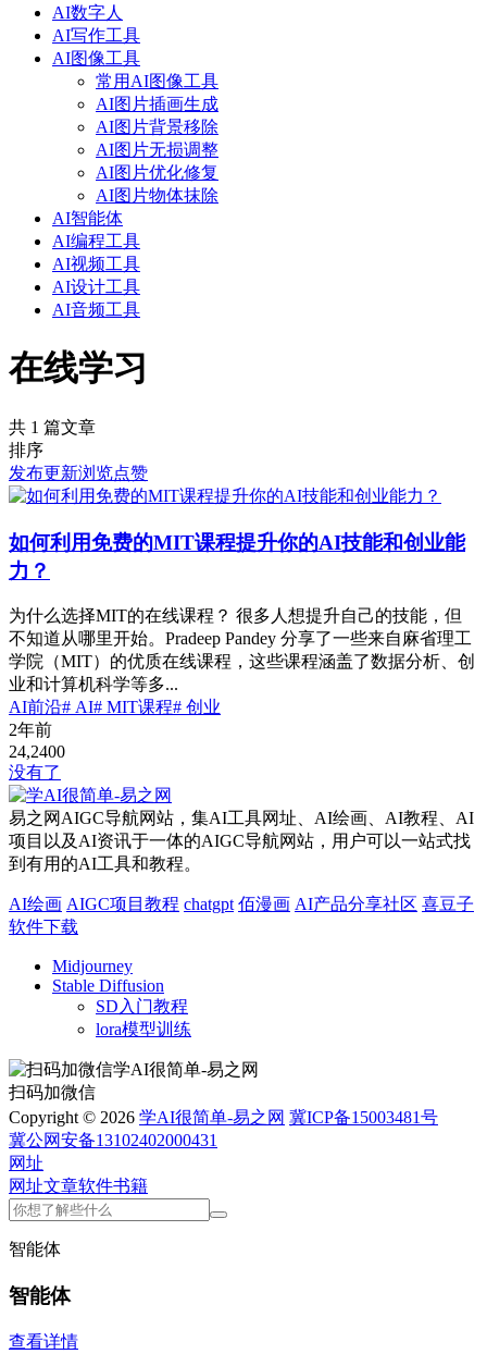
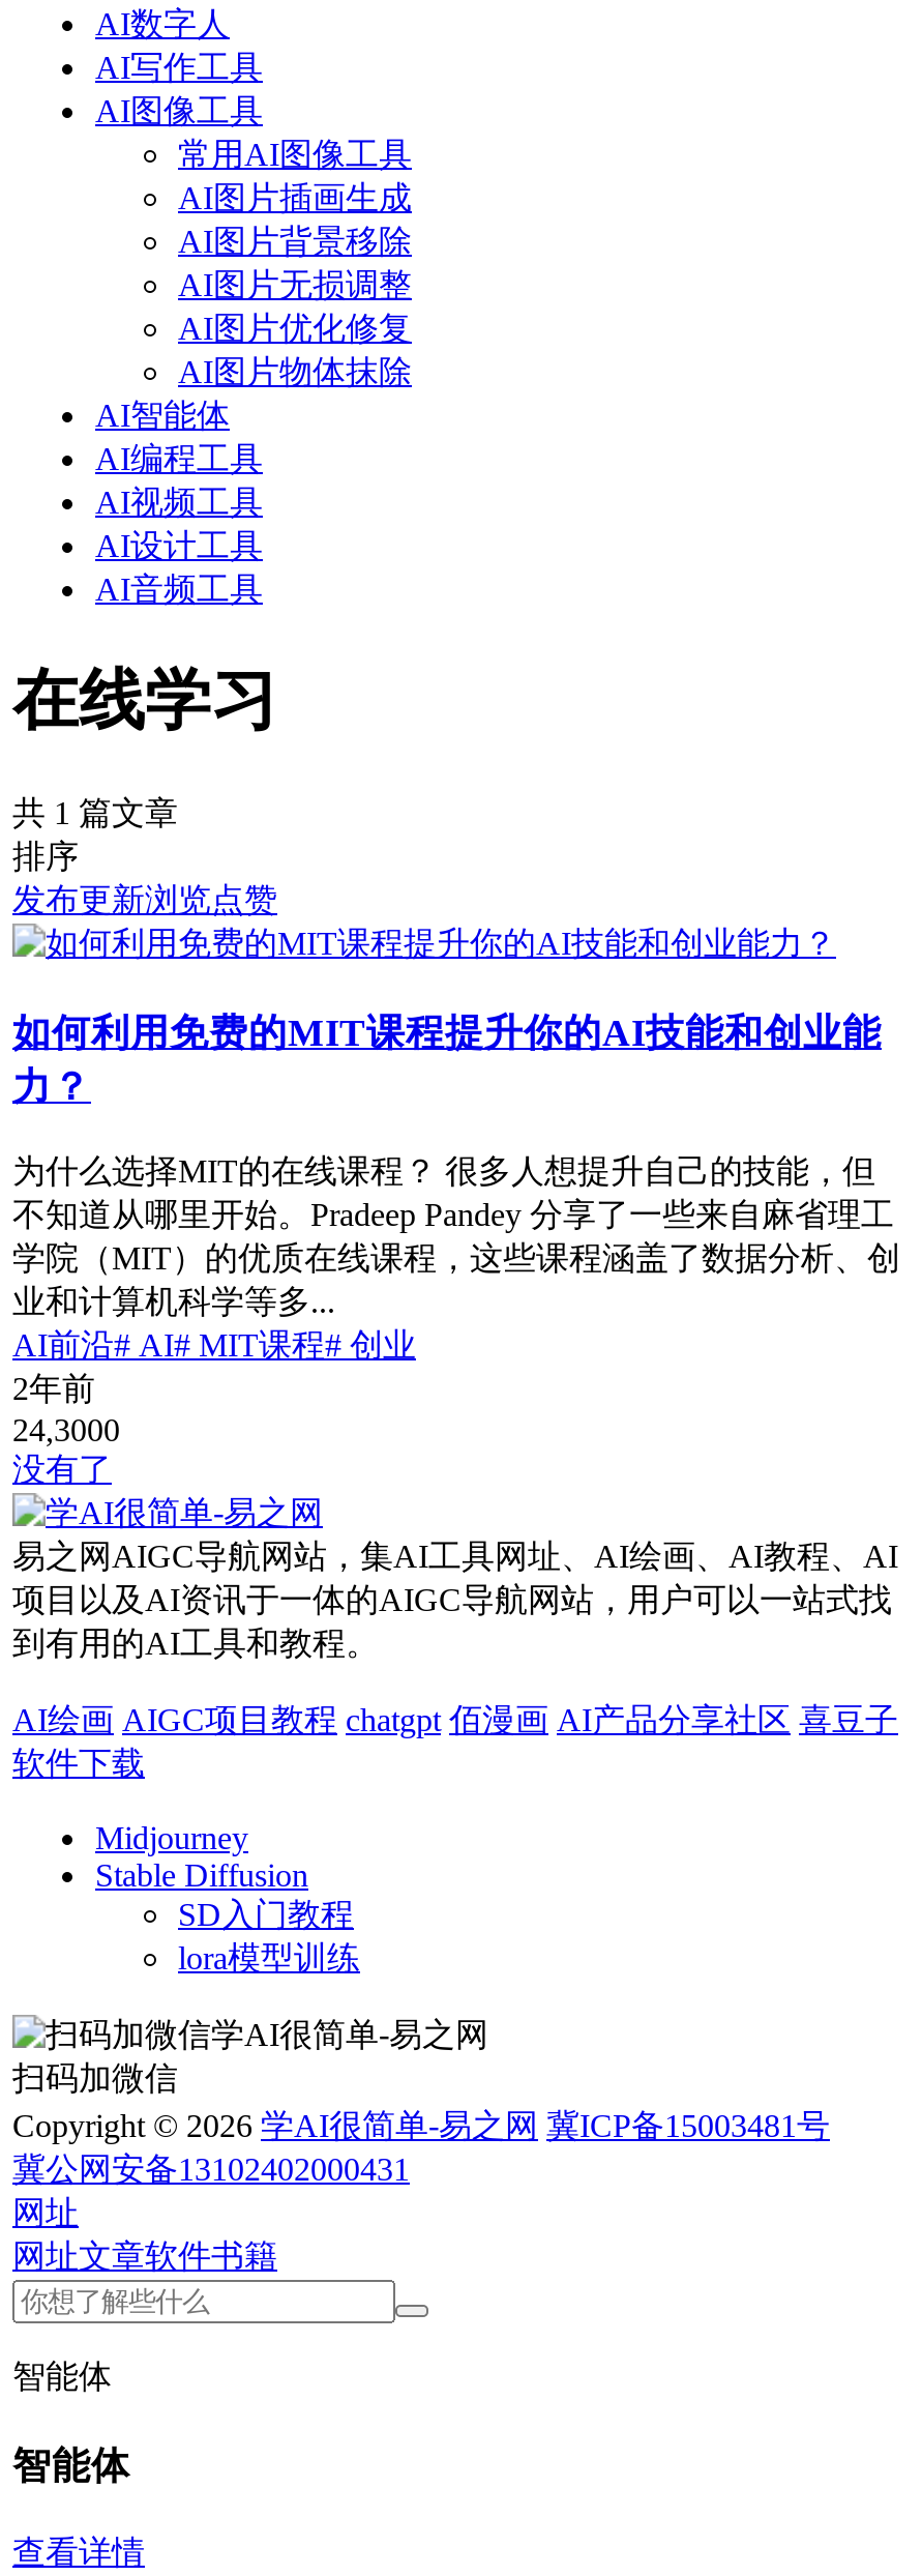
- 24,2400
+ 24,3000
